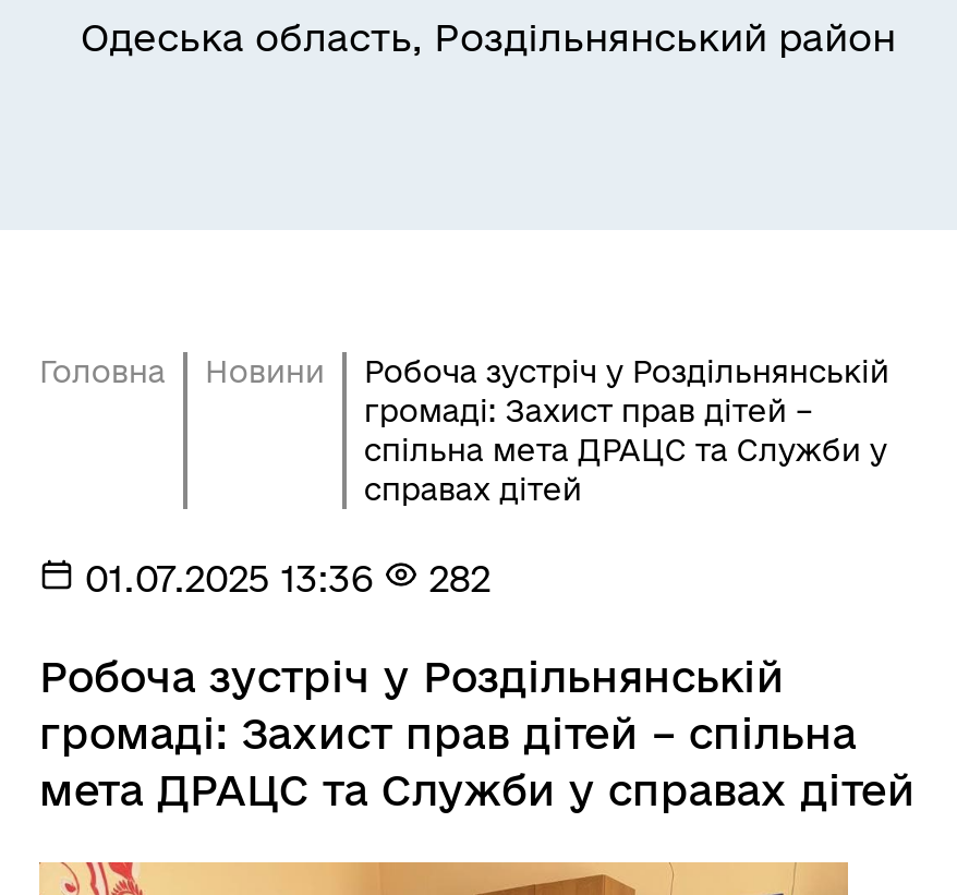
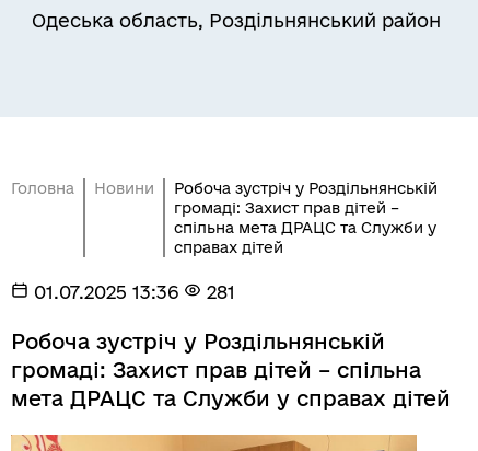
- 01.07.2025 13:36 282
+ 01.07.2025 13:36 281
